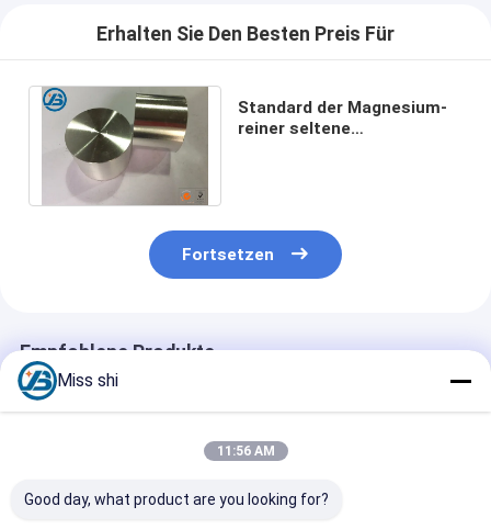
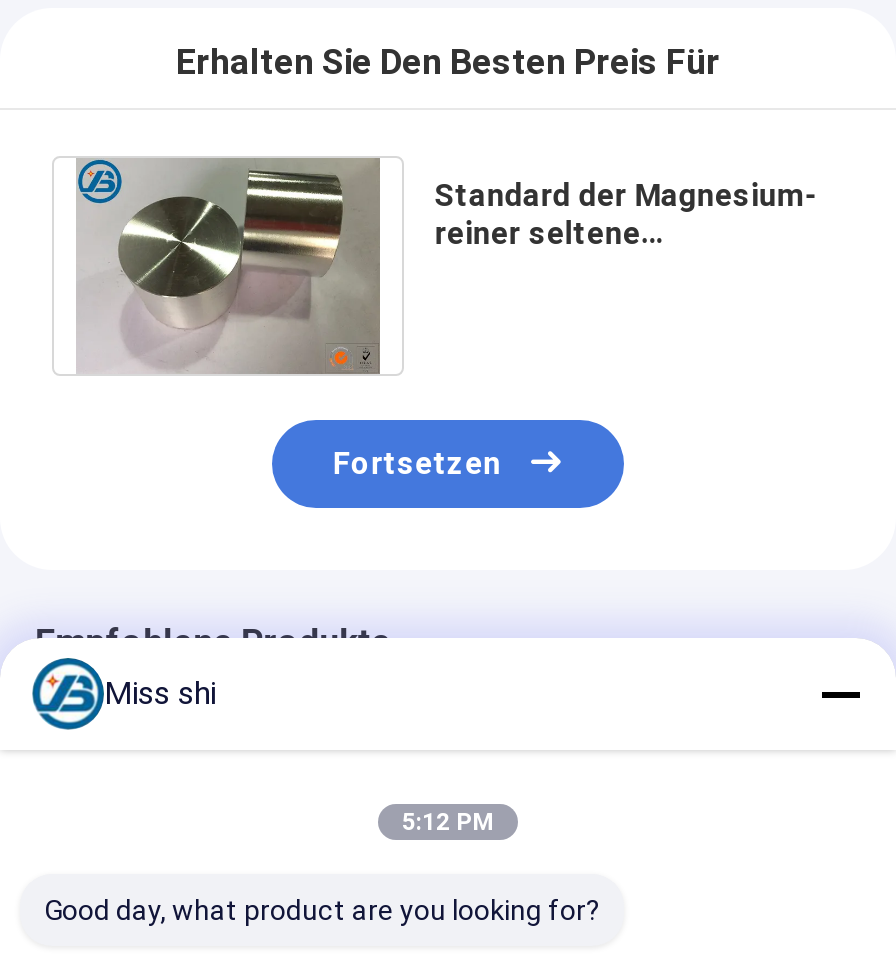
- 11:56 AM
+ 5:12 PM
